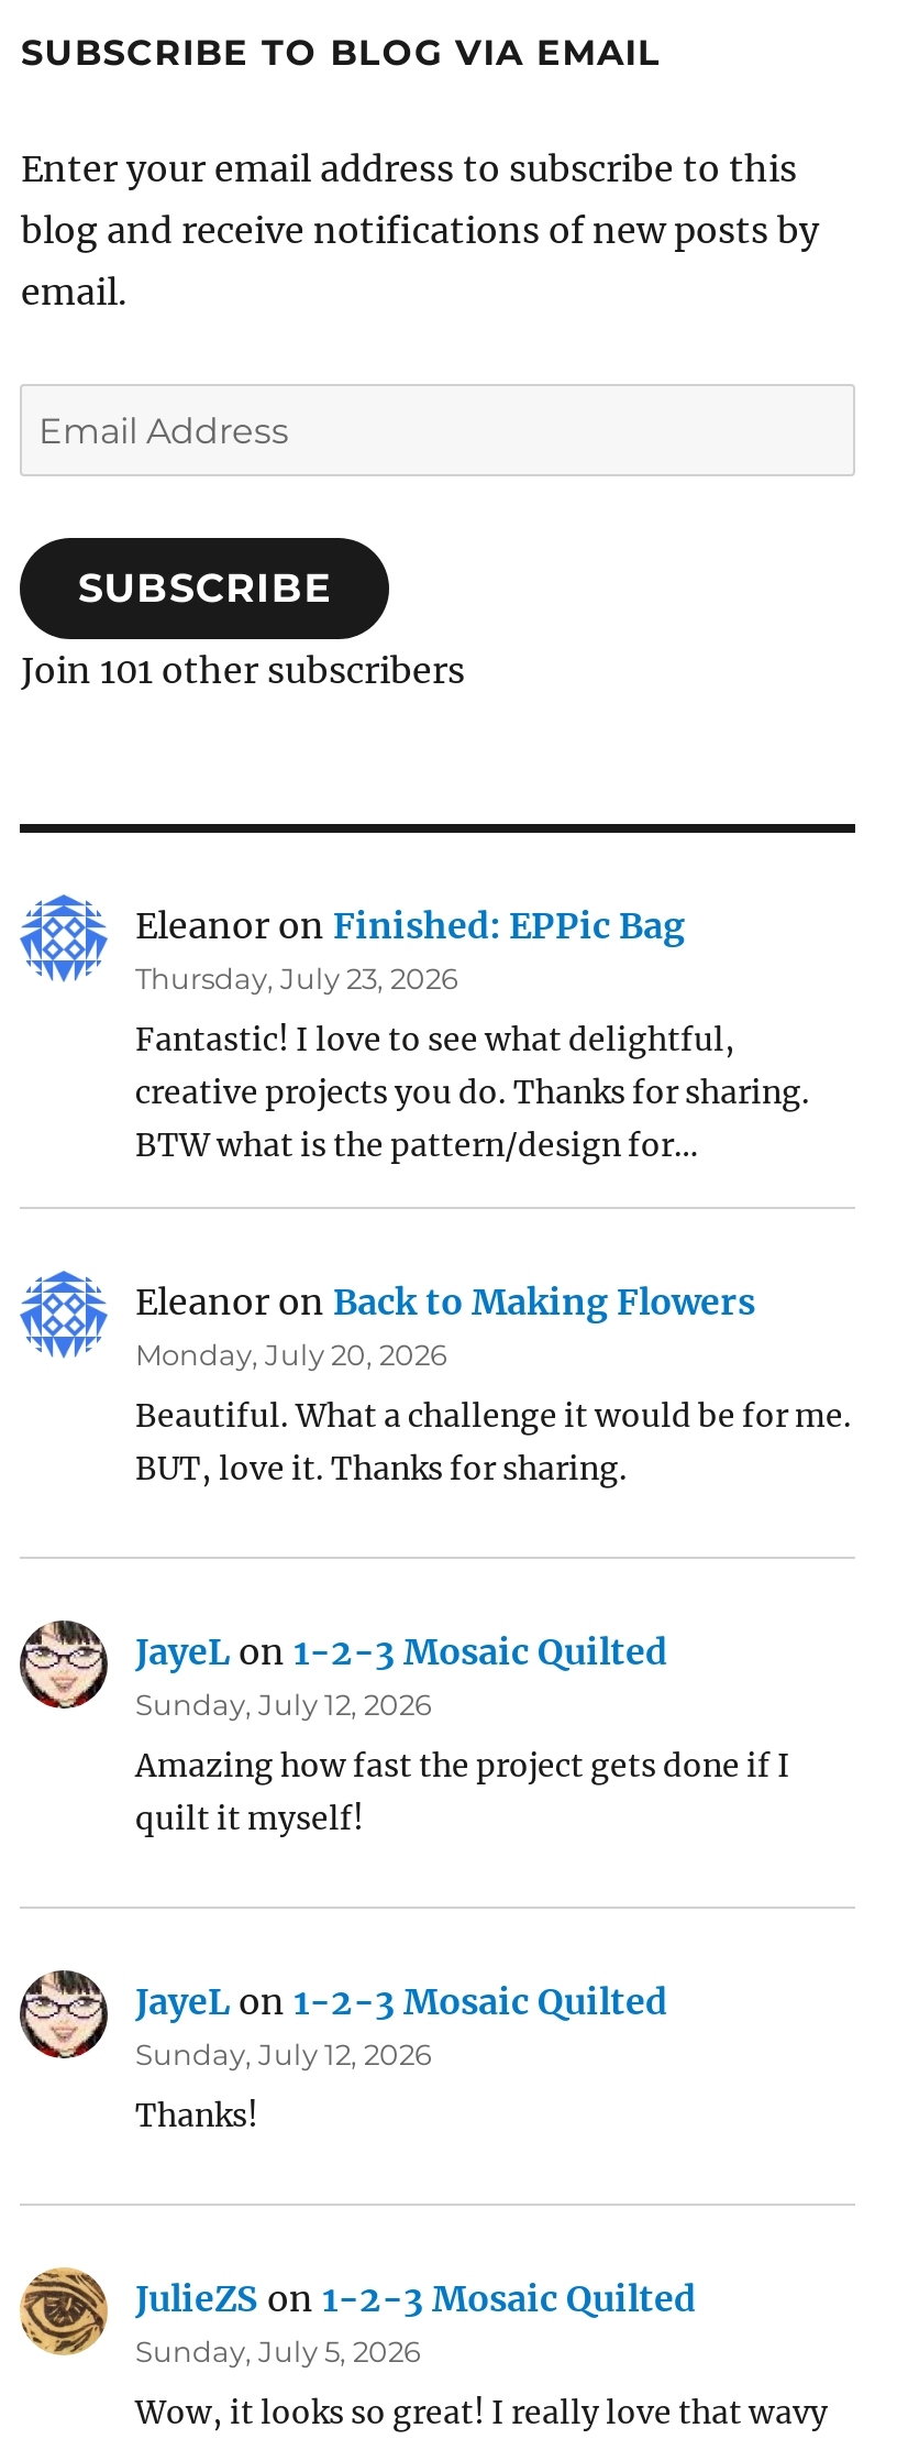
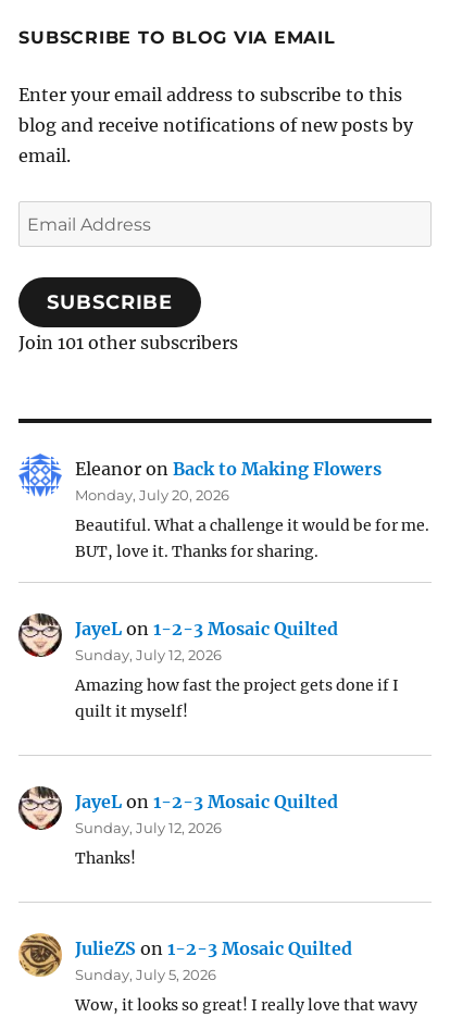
- Eleanor on Finished: EPPic Bag
- Thursday, July 23, 2026
- Fantastic! I love to see what delightful,
- creative projects you do. Thanks for sharing.
- BTW what is the pattern/design for…
